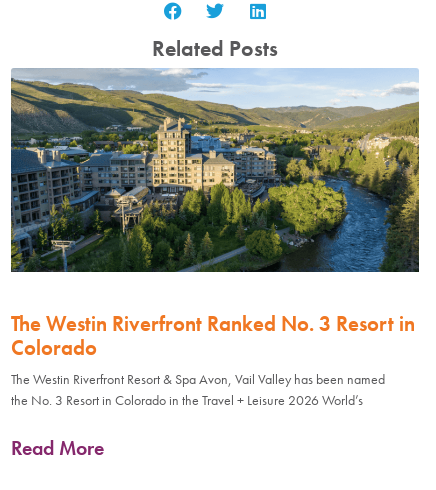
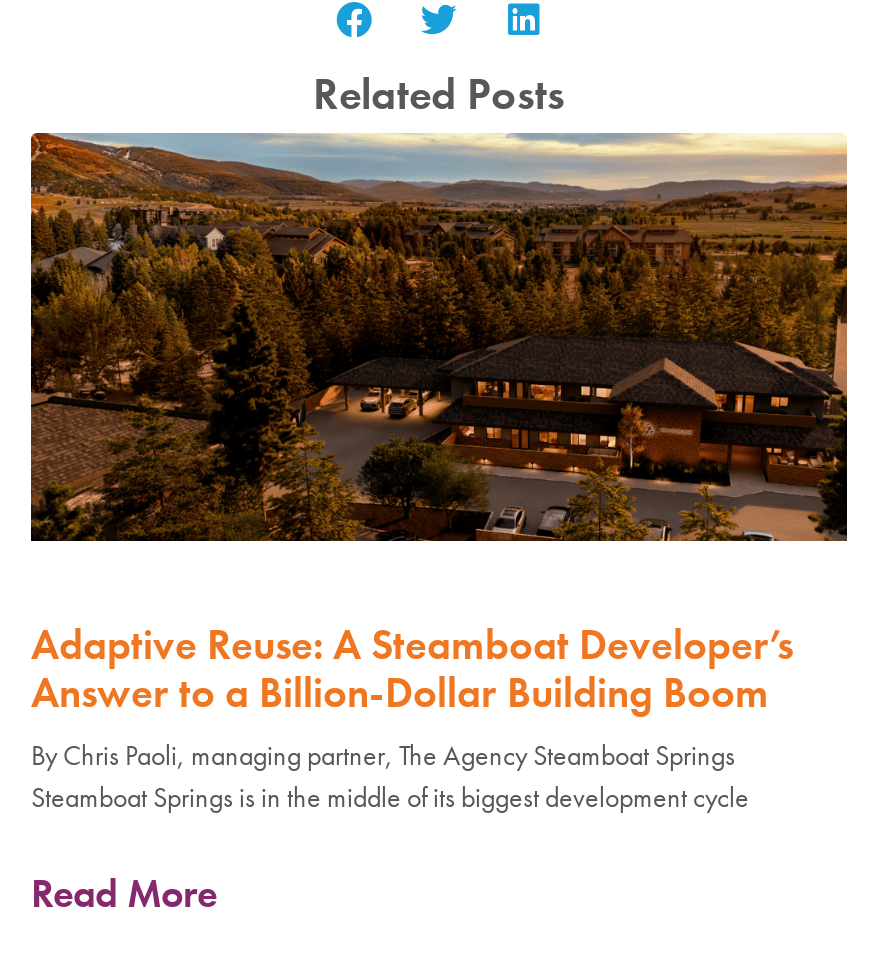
- [image]
- The Westin Riverfront Ranked No. 3 Resort in
- Colorado
- The Westin Riverfront Resort & Spa Avon, Vail Valley has been named
- the No. 3 Resort in Colorado in the Travel + Leisure 2026 World’s
+ [image]
+ Adaptive Reuse: A Steamboat Developer’s
+ Answer to a Billion-Dollar Building Boom
+ By Chris Paoli, managing partner, The Agency Steamboat Springs
+ Steamboat Springs is in the middle of its biggest development cycle
